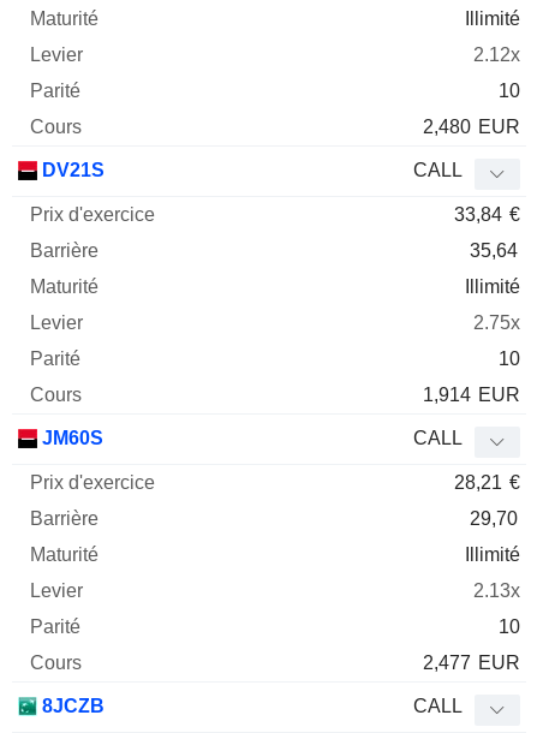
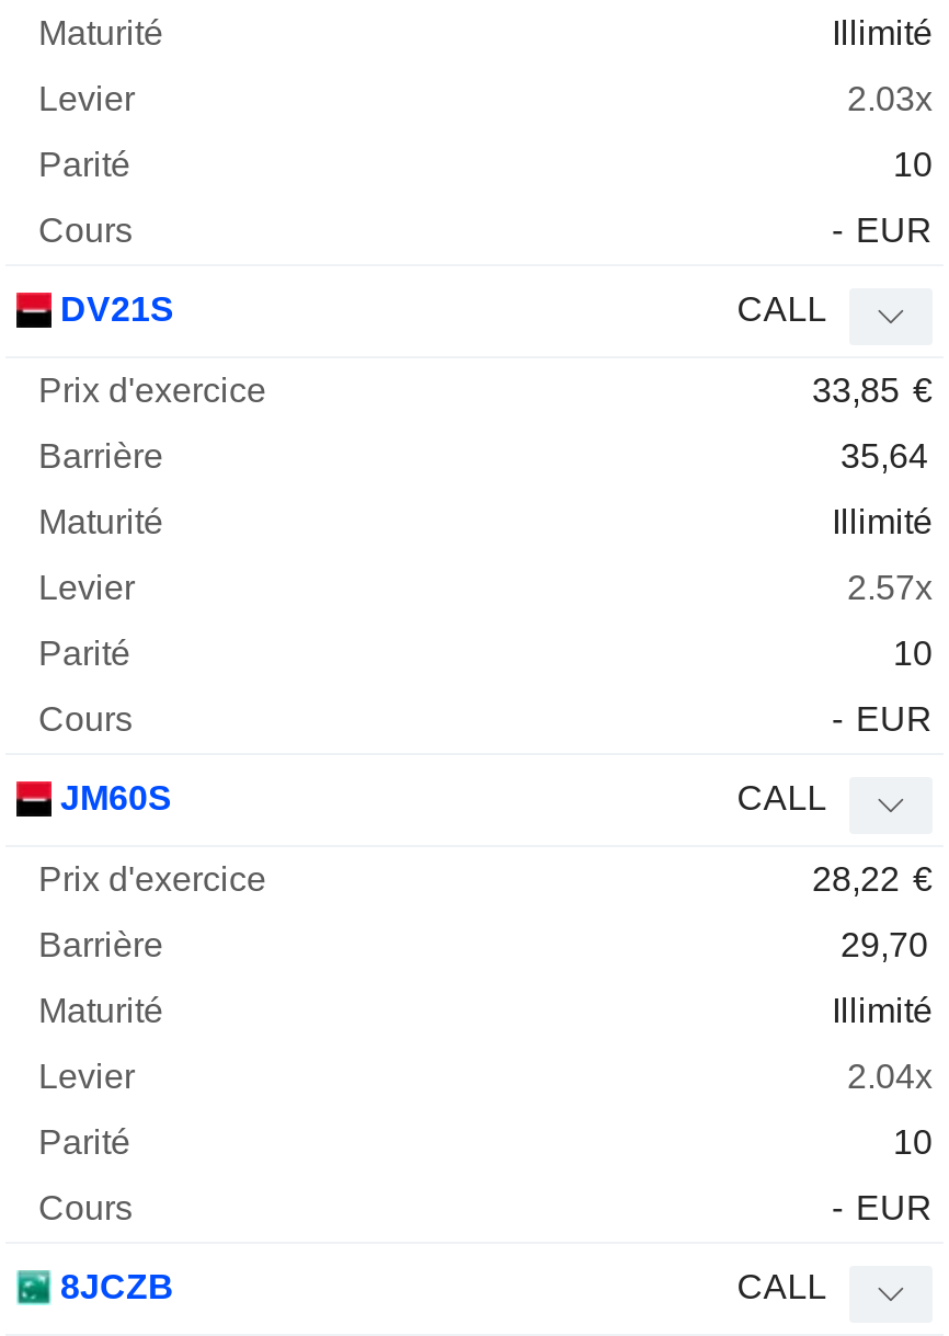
- 2.12x
+ 2.03x

- 2,480 EUR
+ - EUR

- 33,84 €
+ 33,85 €

- 2.75x
+ 2.57x

- 1,914 EUR
+ - EUR

- 28,21 €
+ 28,22 €

- 2.13x
+ 2.04x

- 2,477 EUR
+ - EUR
